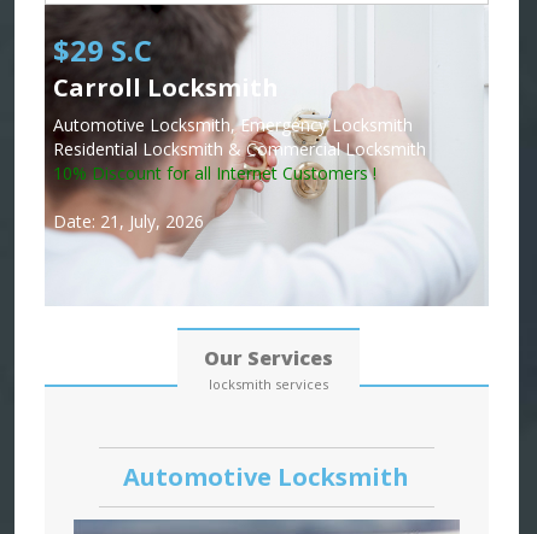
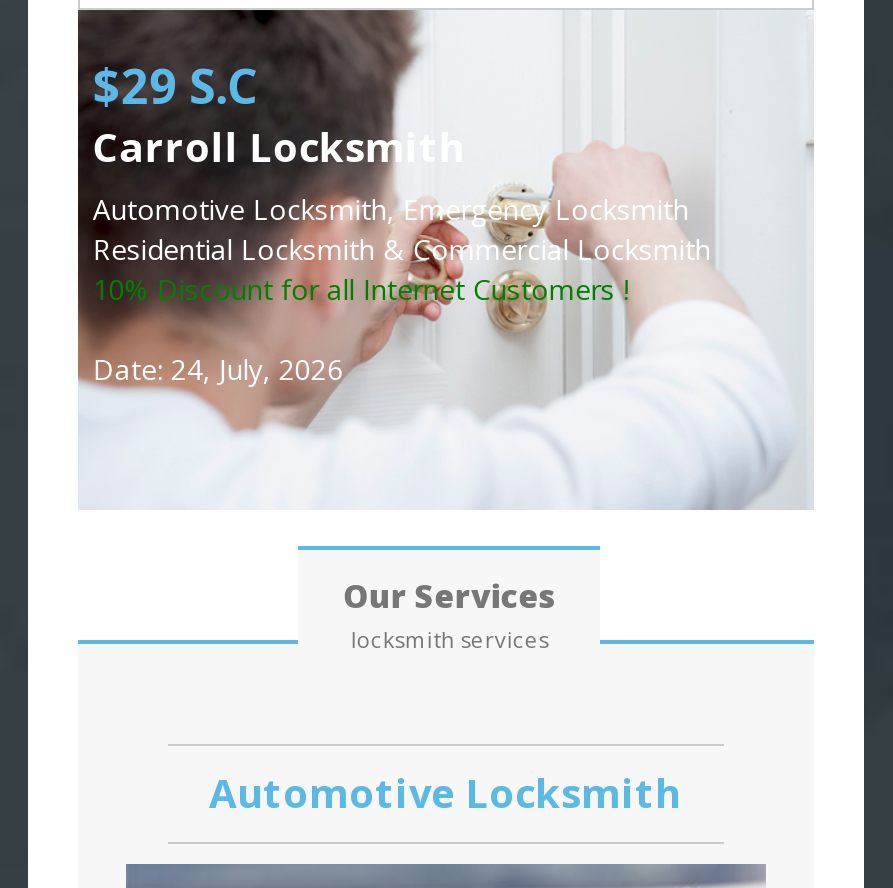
- Date: 21, July, 2026
+ Date: 24, July, 2026
